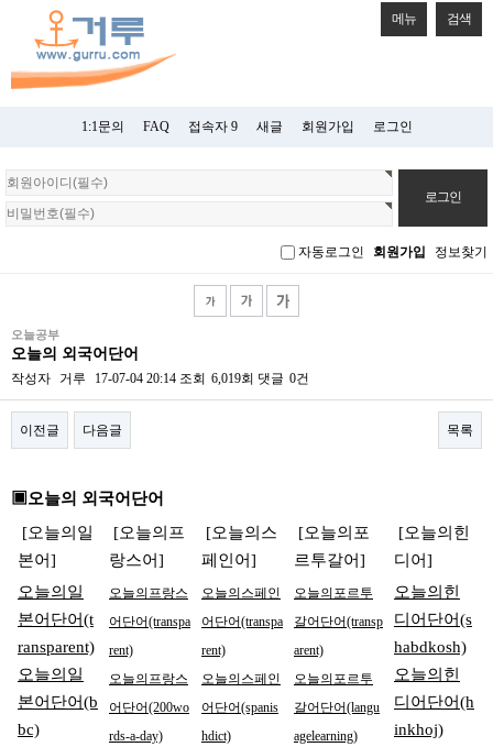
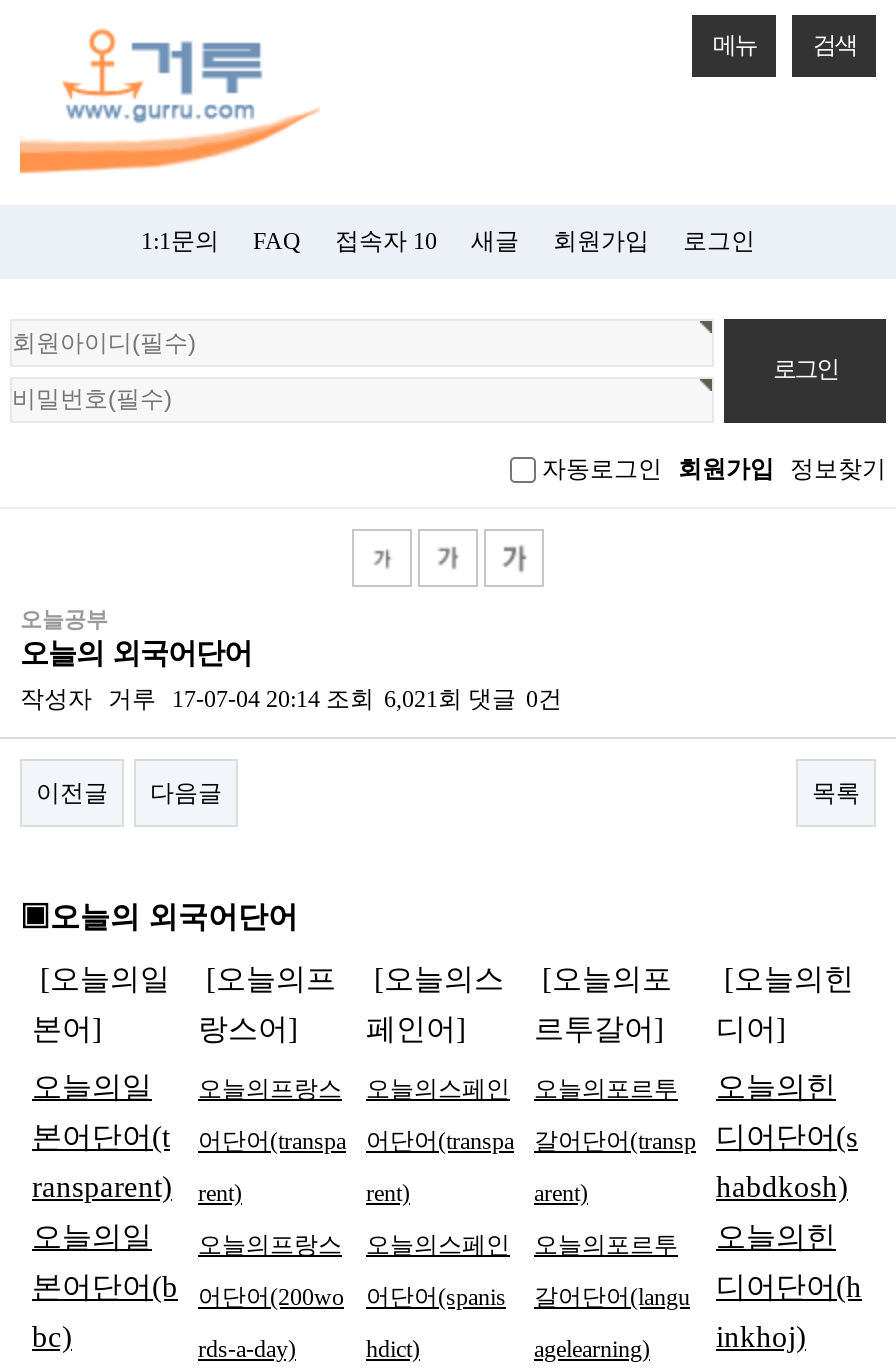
- 접속자 9
+ 접속자 10

- 작성자 거루 17-07-04 20:14 조회 6,019회 댓글 0건
+ 작성자 거루 17-07-04 20:14 조회 6,021회 댓글 0건
